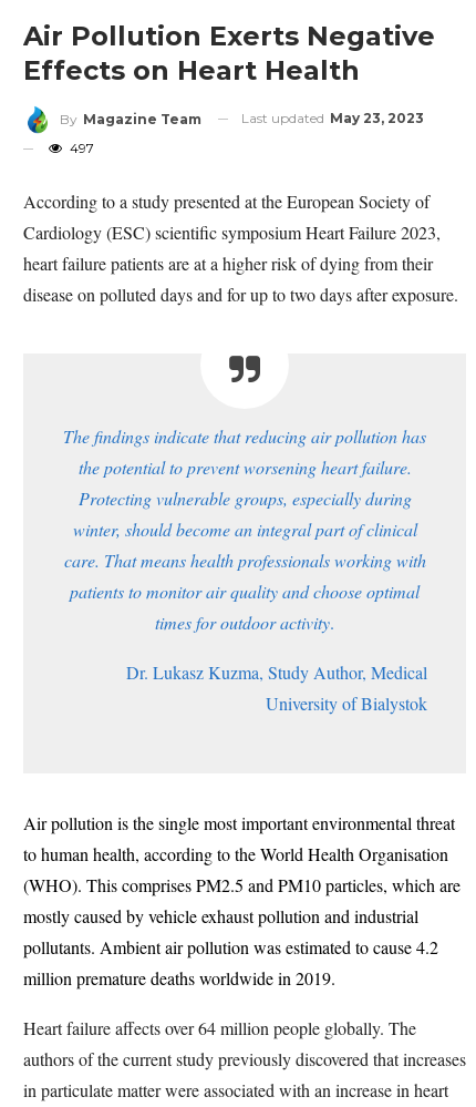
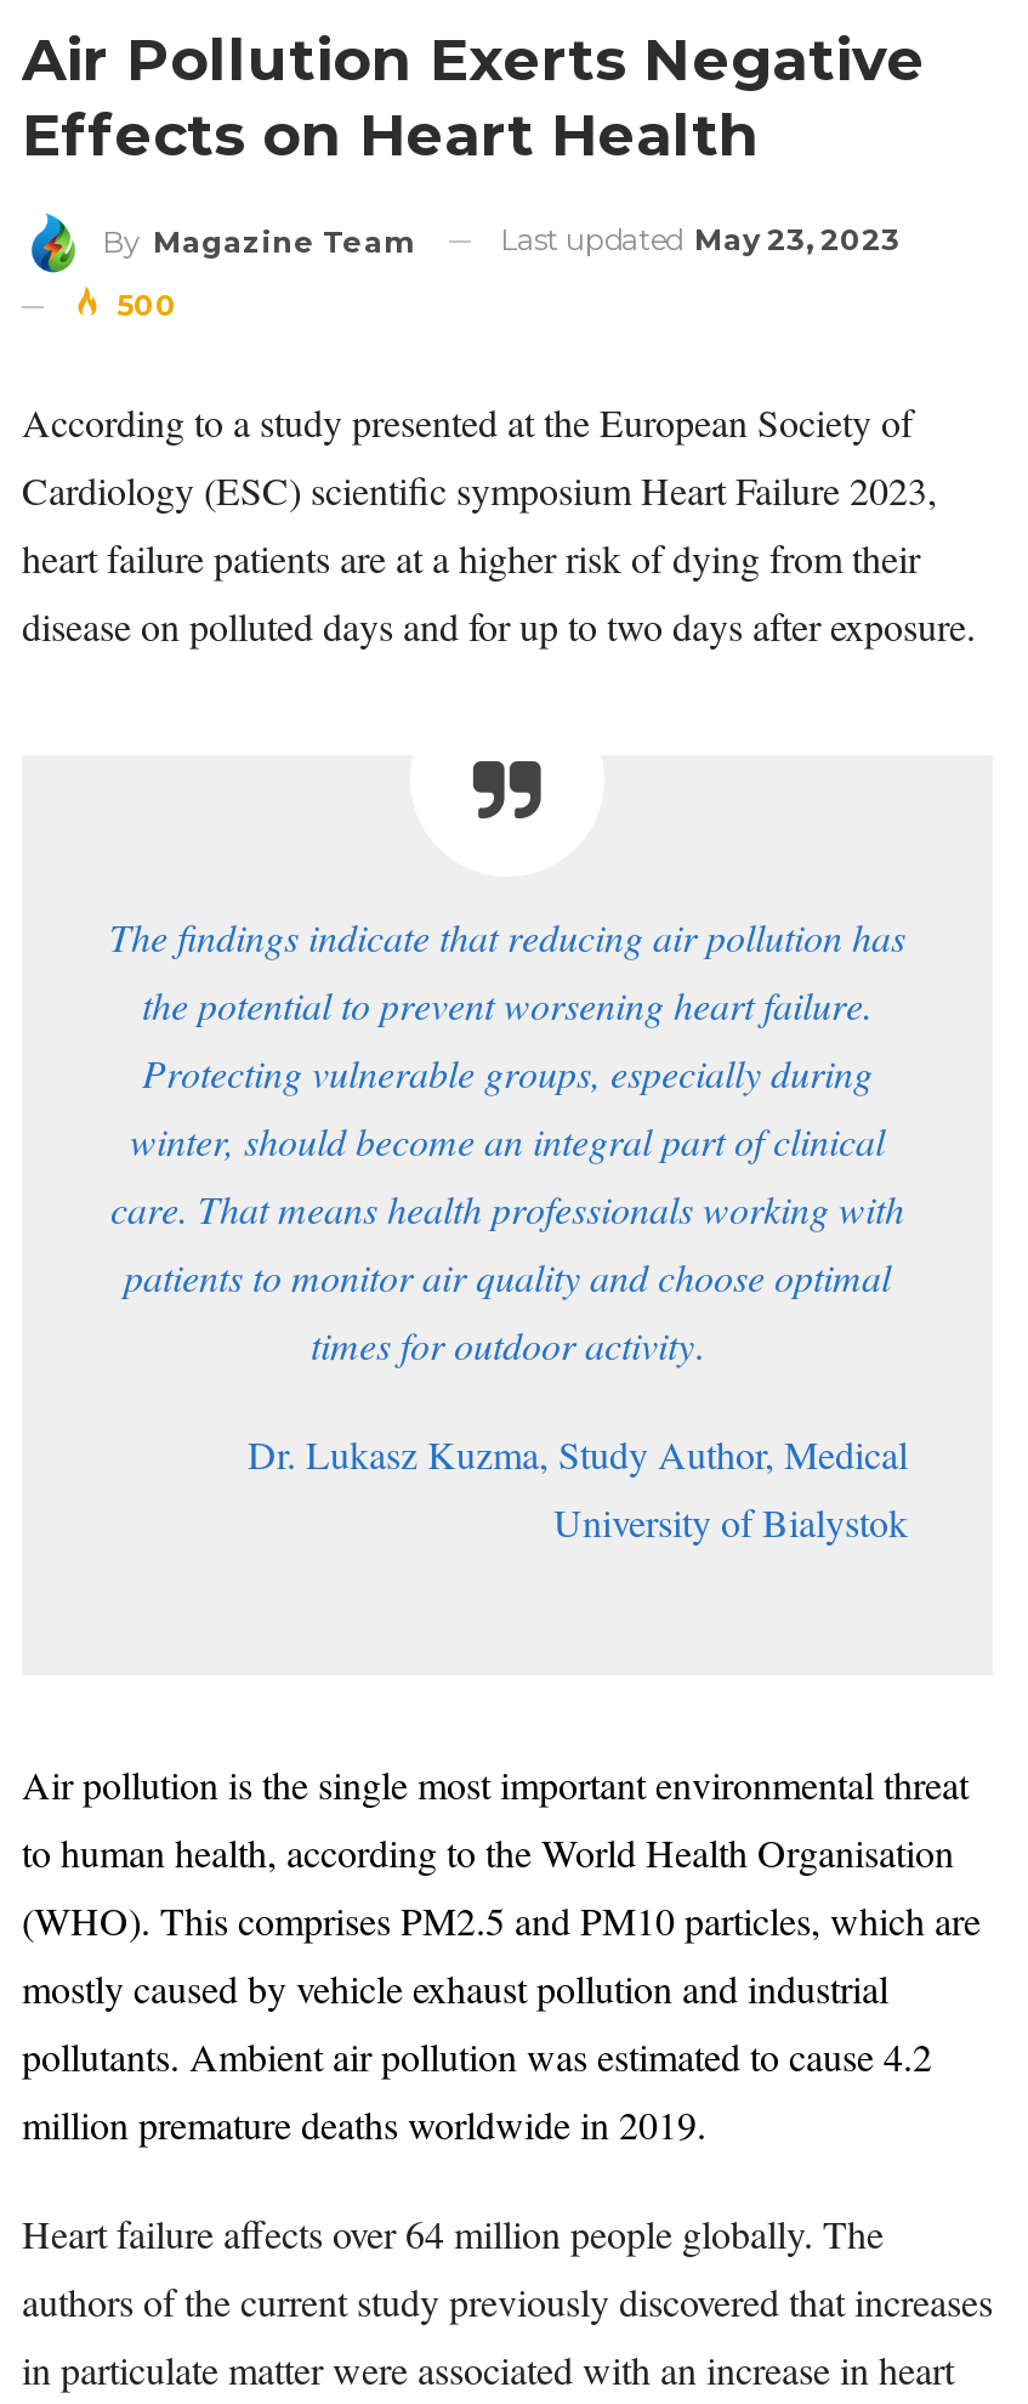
- 497
+ 500
